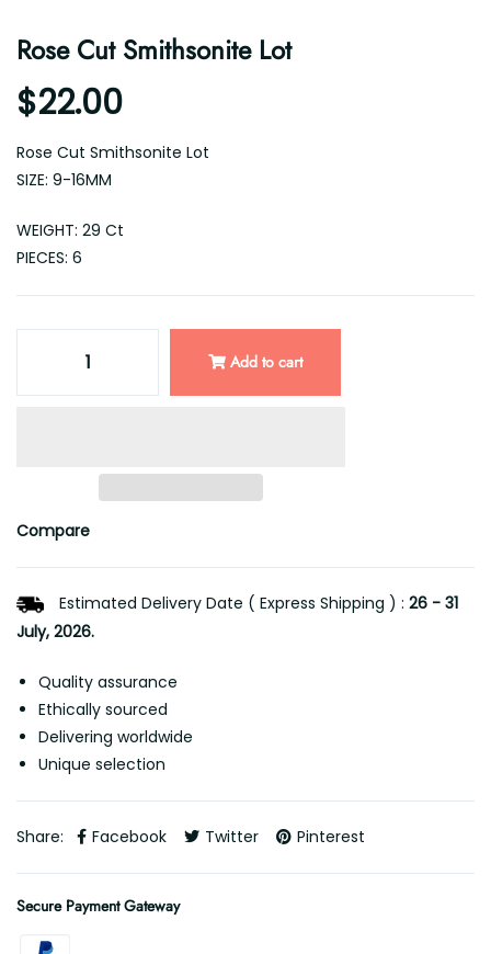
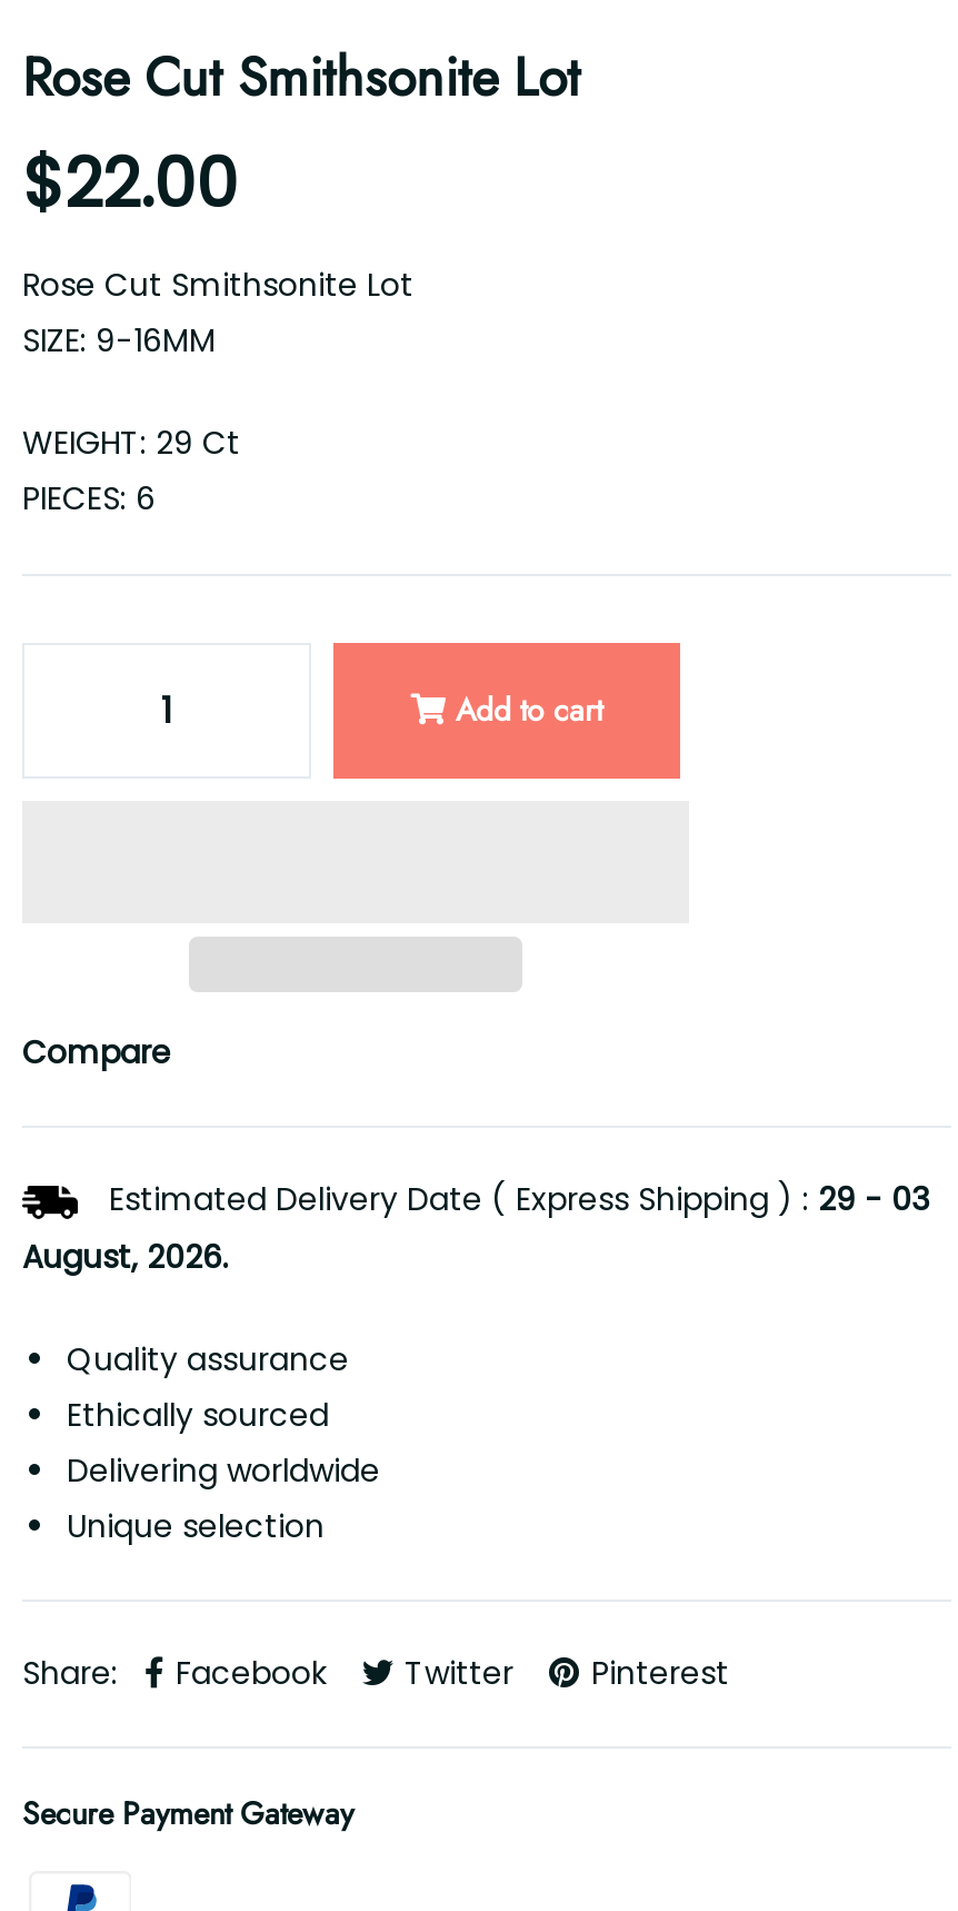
- Estimated Delivery Date ( Express Shipping ) : 26 - 31
- July, 2026.
+ Estimated Delivery Date ( Express Shipping ) : 29 - 03
+ August, 2026.
